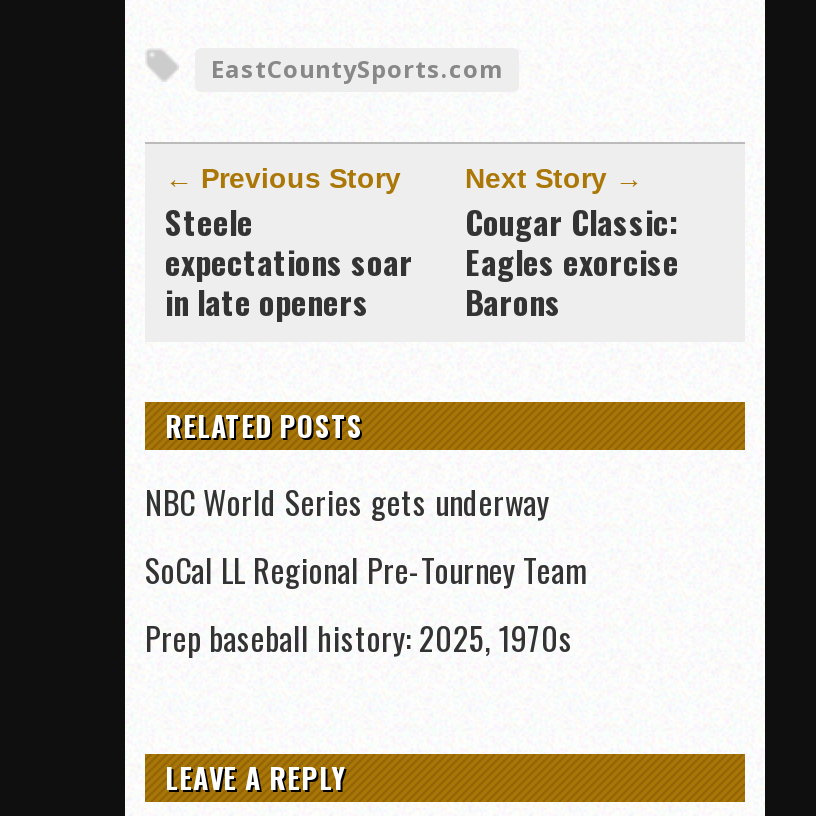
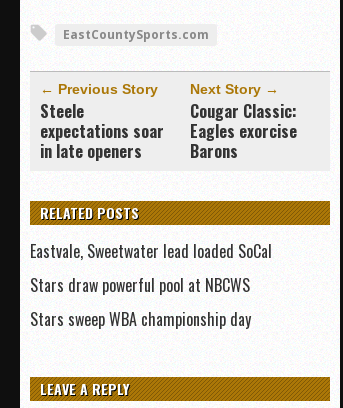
- NBC World Series gets underway
- SoCal LL Regional Pre-Tourney Team
- Prep baseball history: 2025, 1970s
+ Eastvale, Sweetwater lead loaded SoCal
+ Stars draw powerful pool at NBCWS
+ Stars sweep WBA championship day
